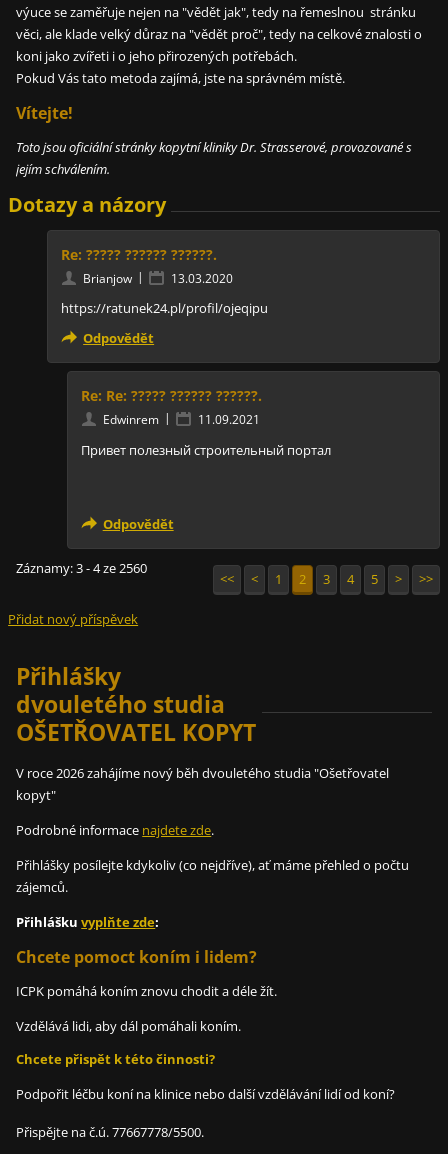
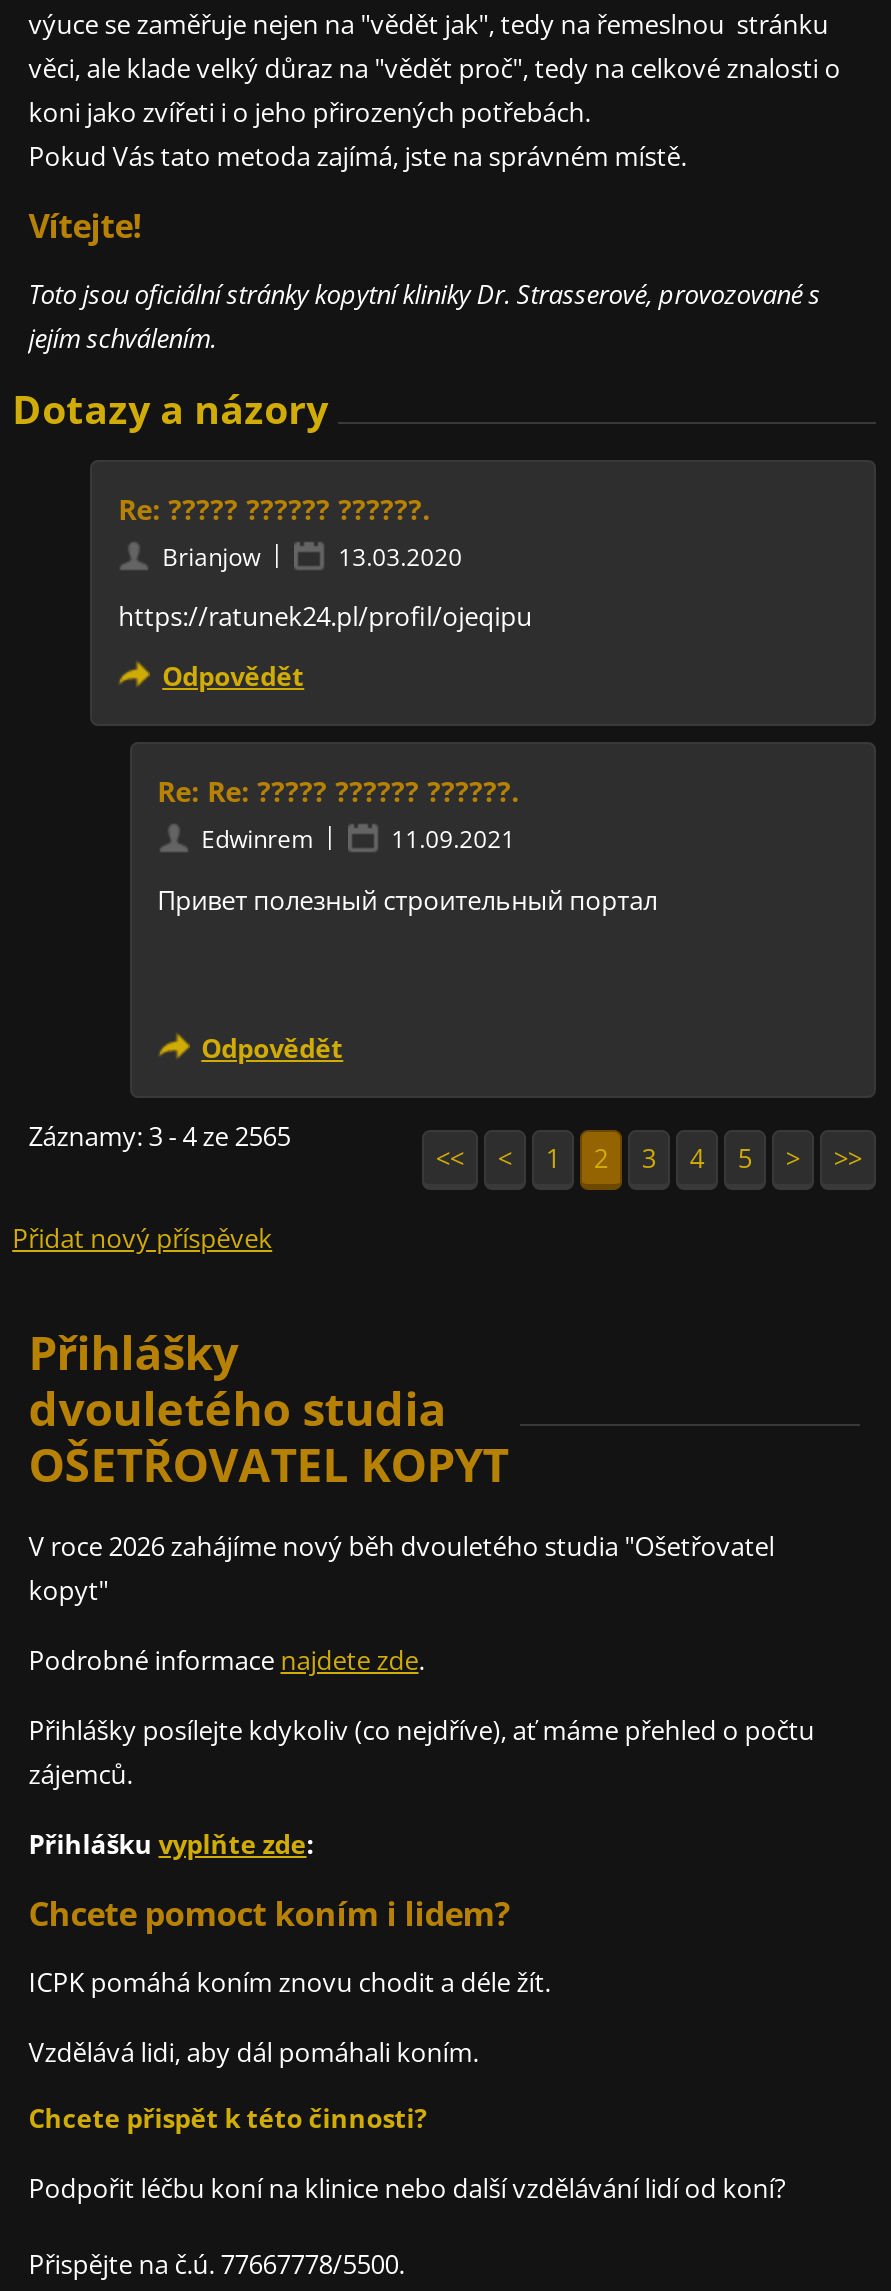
- Záznamy: 3 - 4 ze 2560
+ Záznamy: 3 - 4 ze 2565
